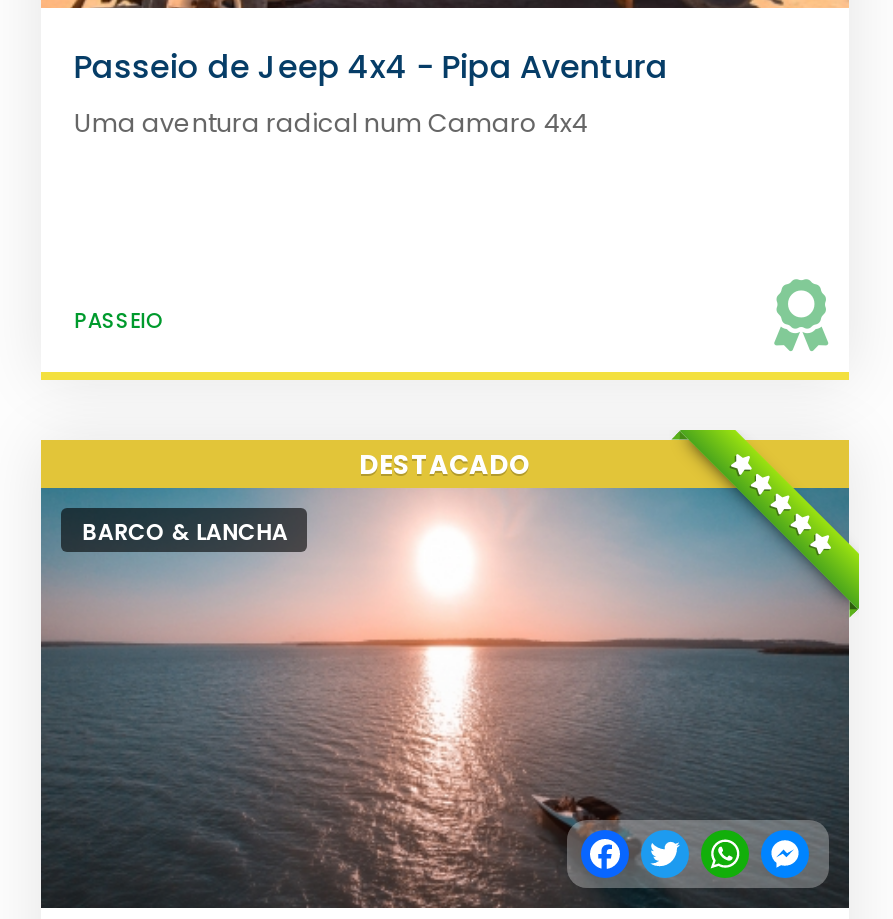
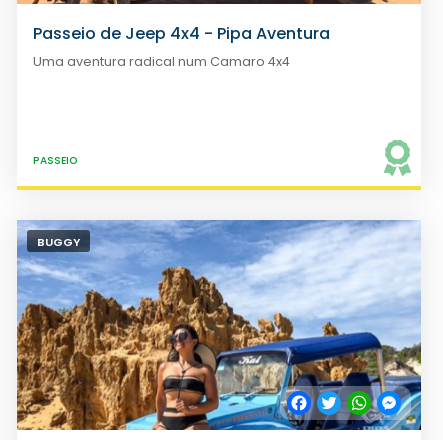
- [image]
- BARCO & LANCHA
+ [image]
+ BUGGY
